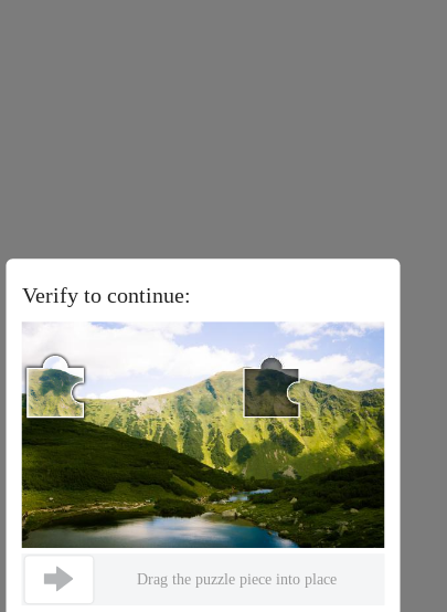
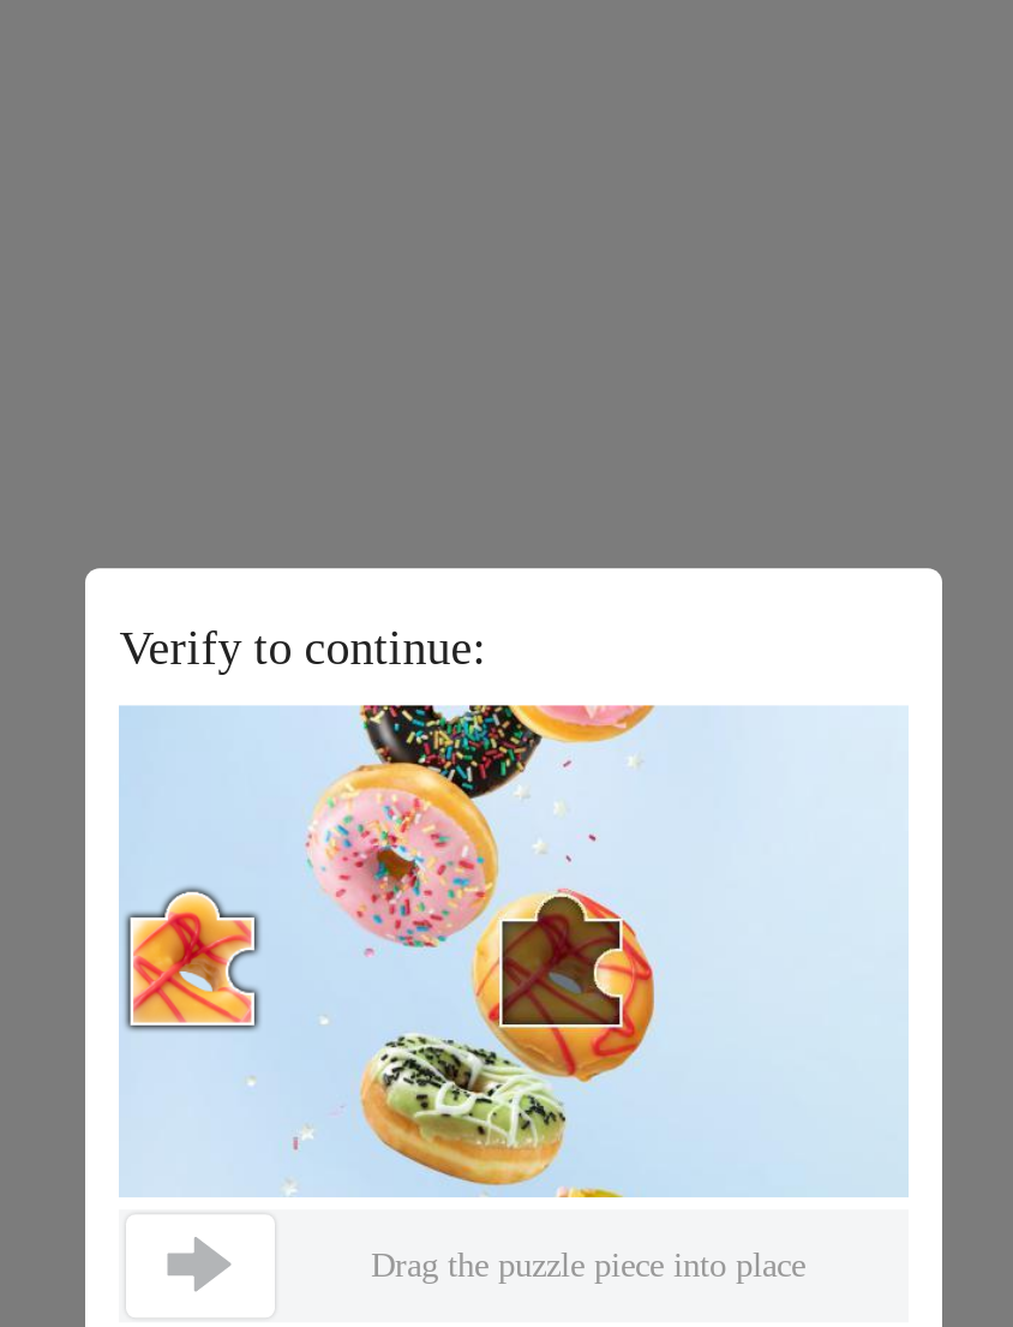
- [image]
+ [image]
